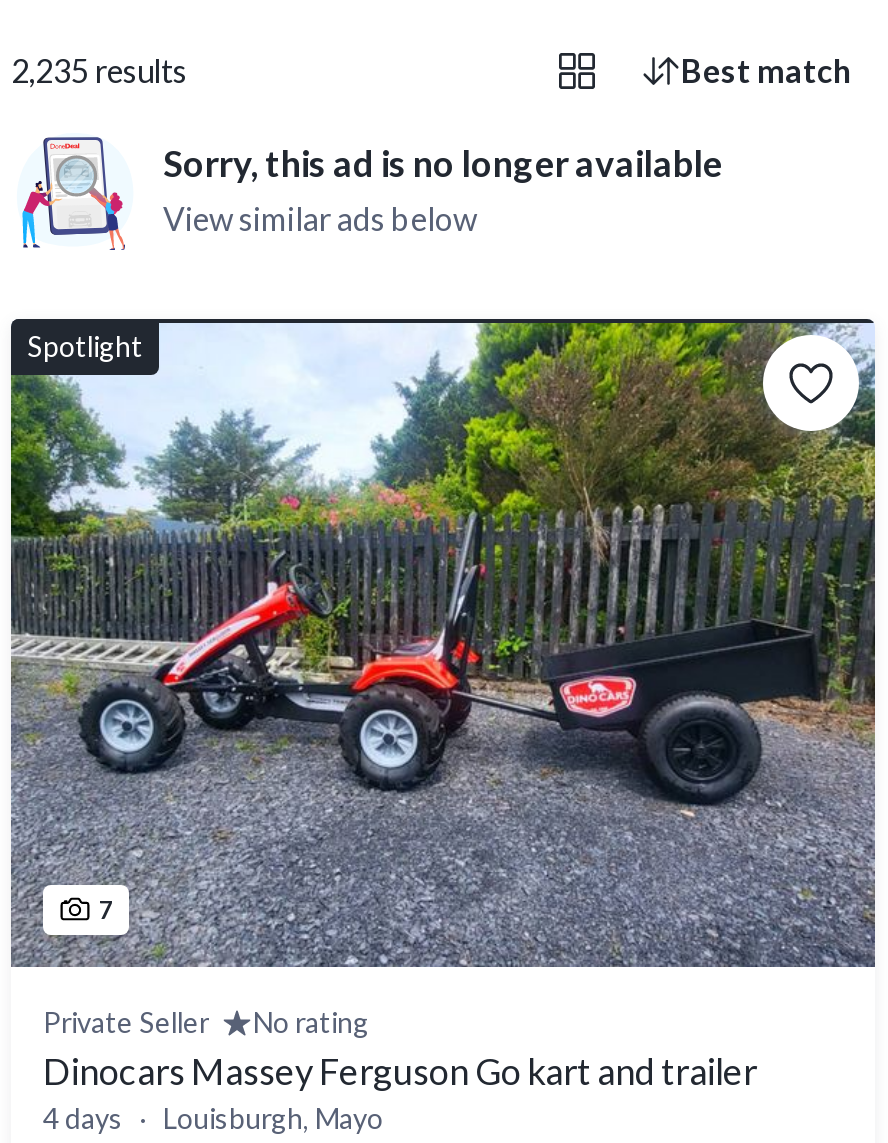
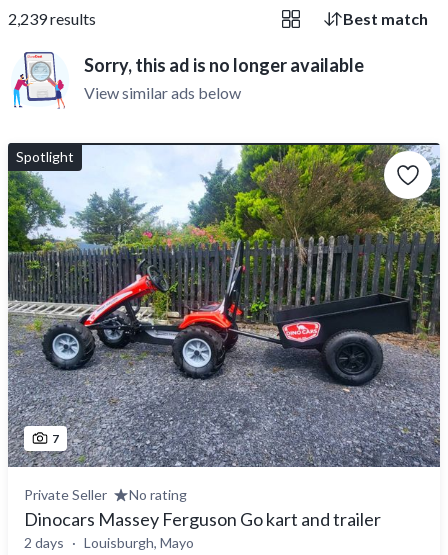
- 2,235 results
+ 2,239 results

- 4 days Louisburgh, Mayo
+ 2 days Louisburgh, Mayo
